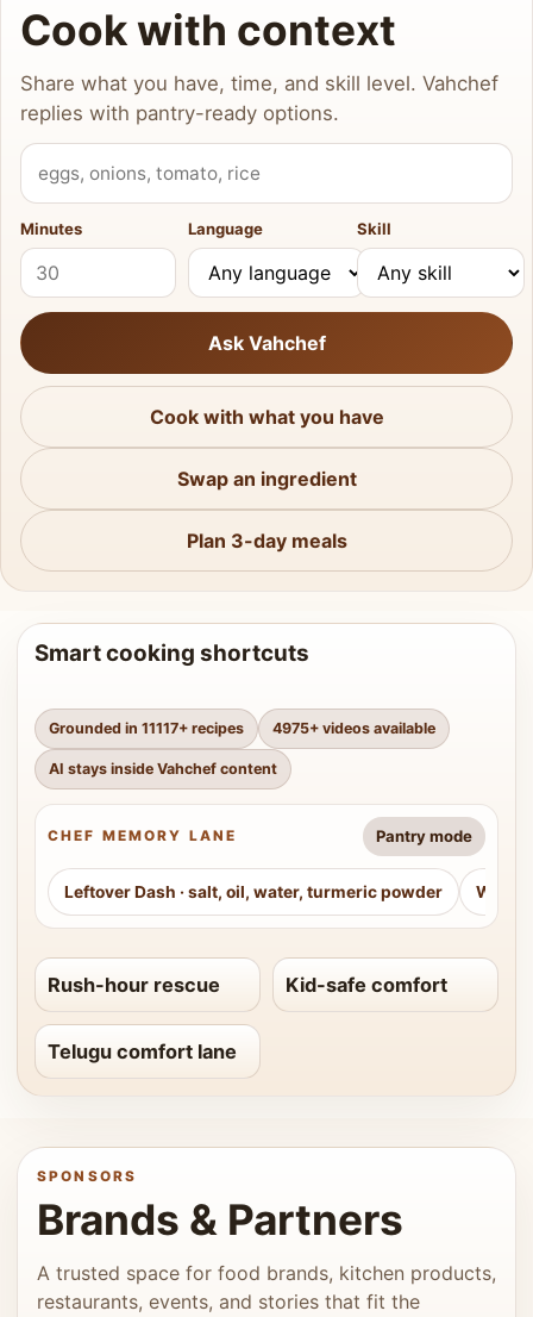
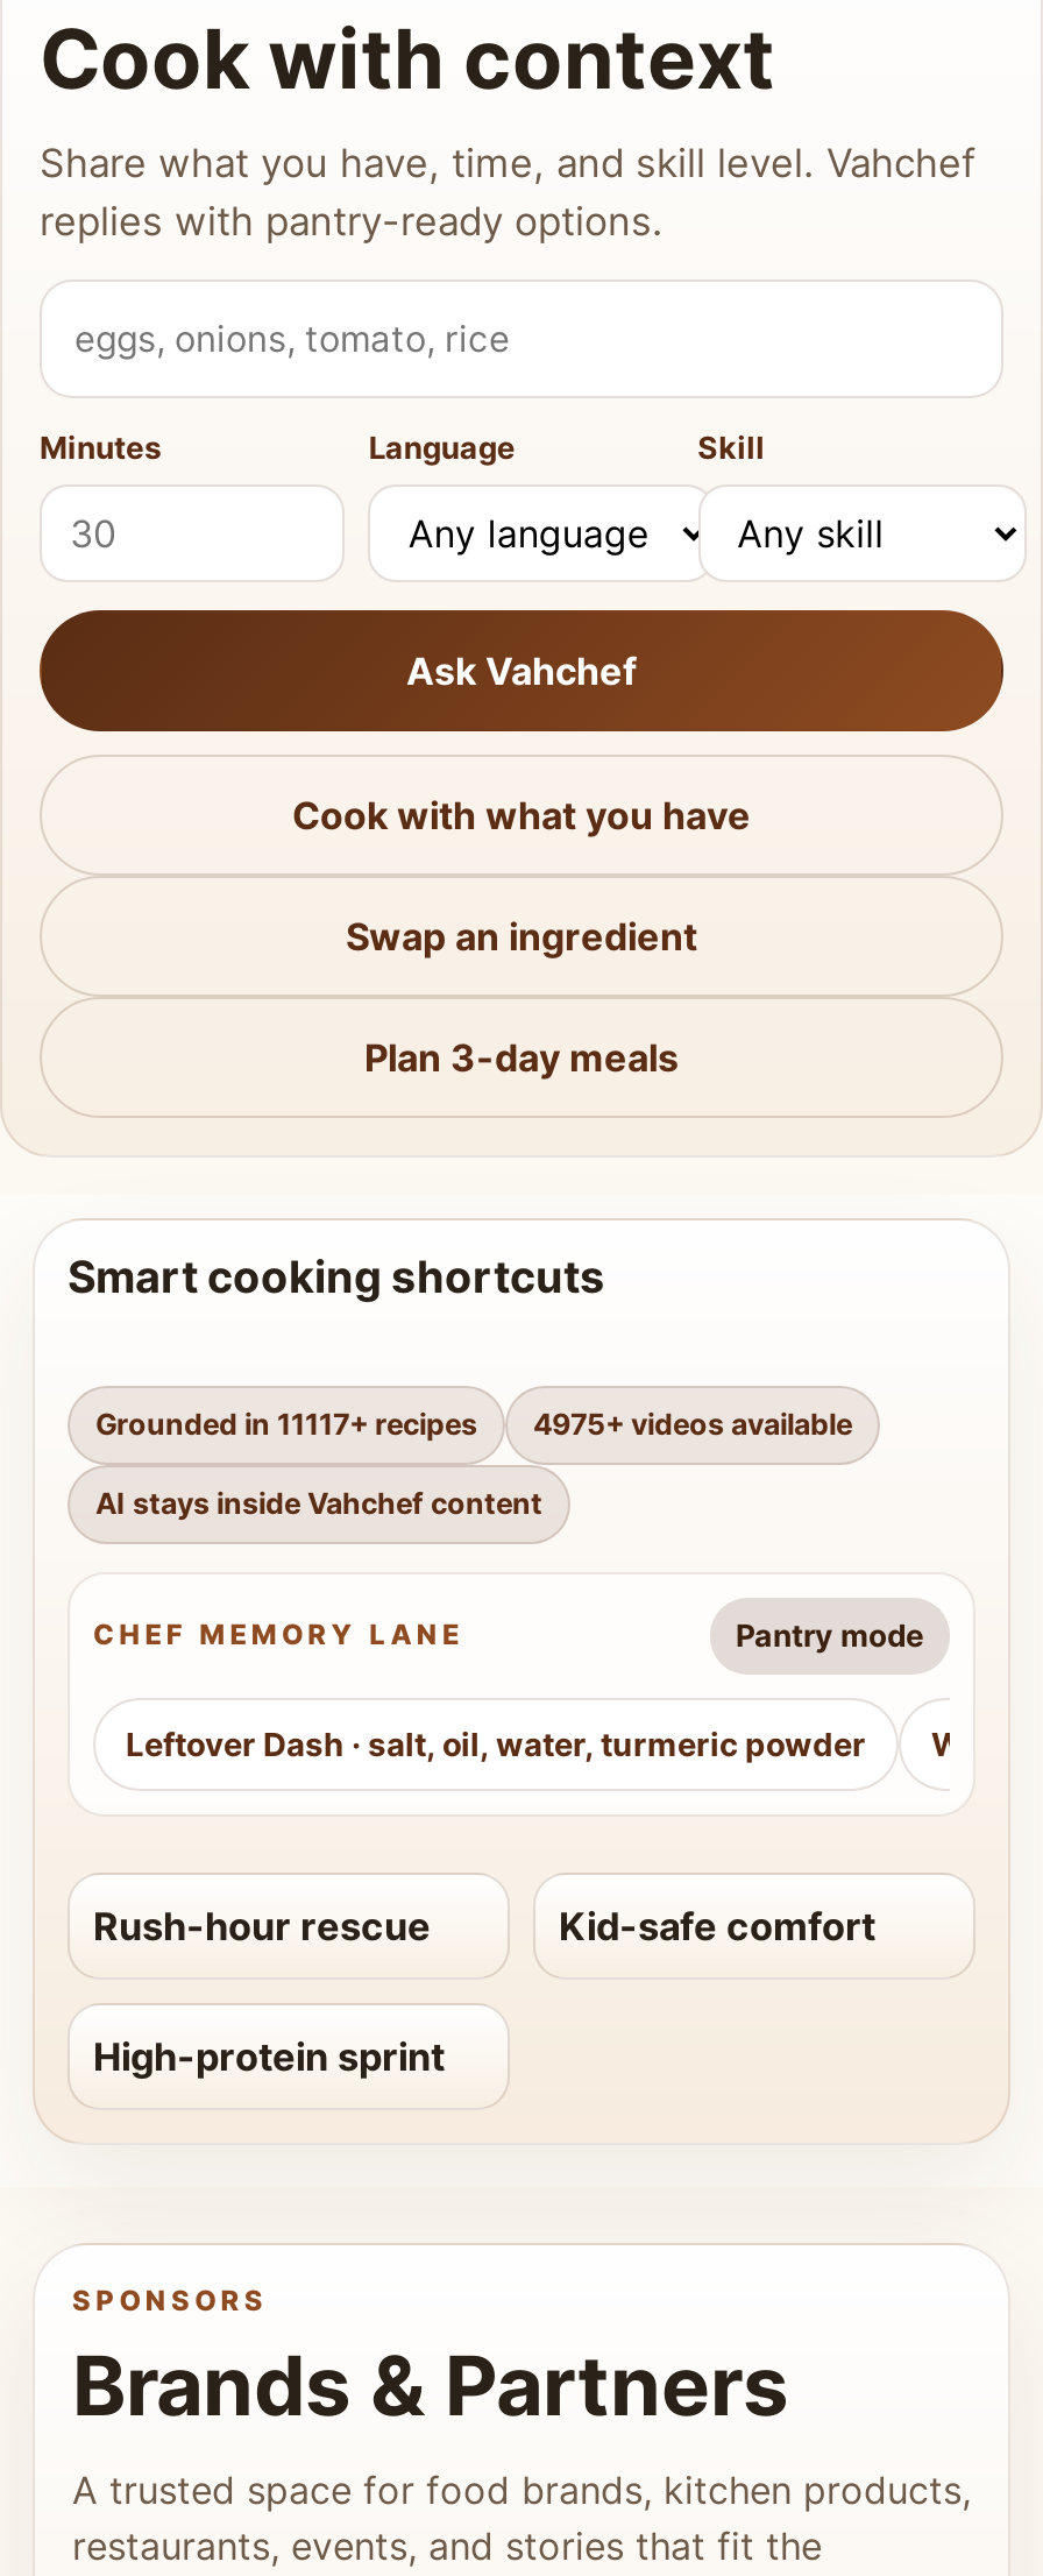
- Telugu comfort lane
+ High-protein sprint
